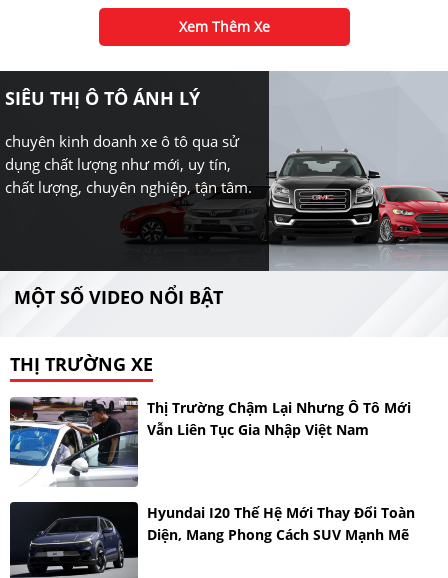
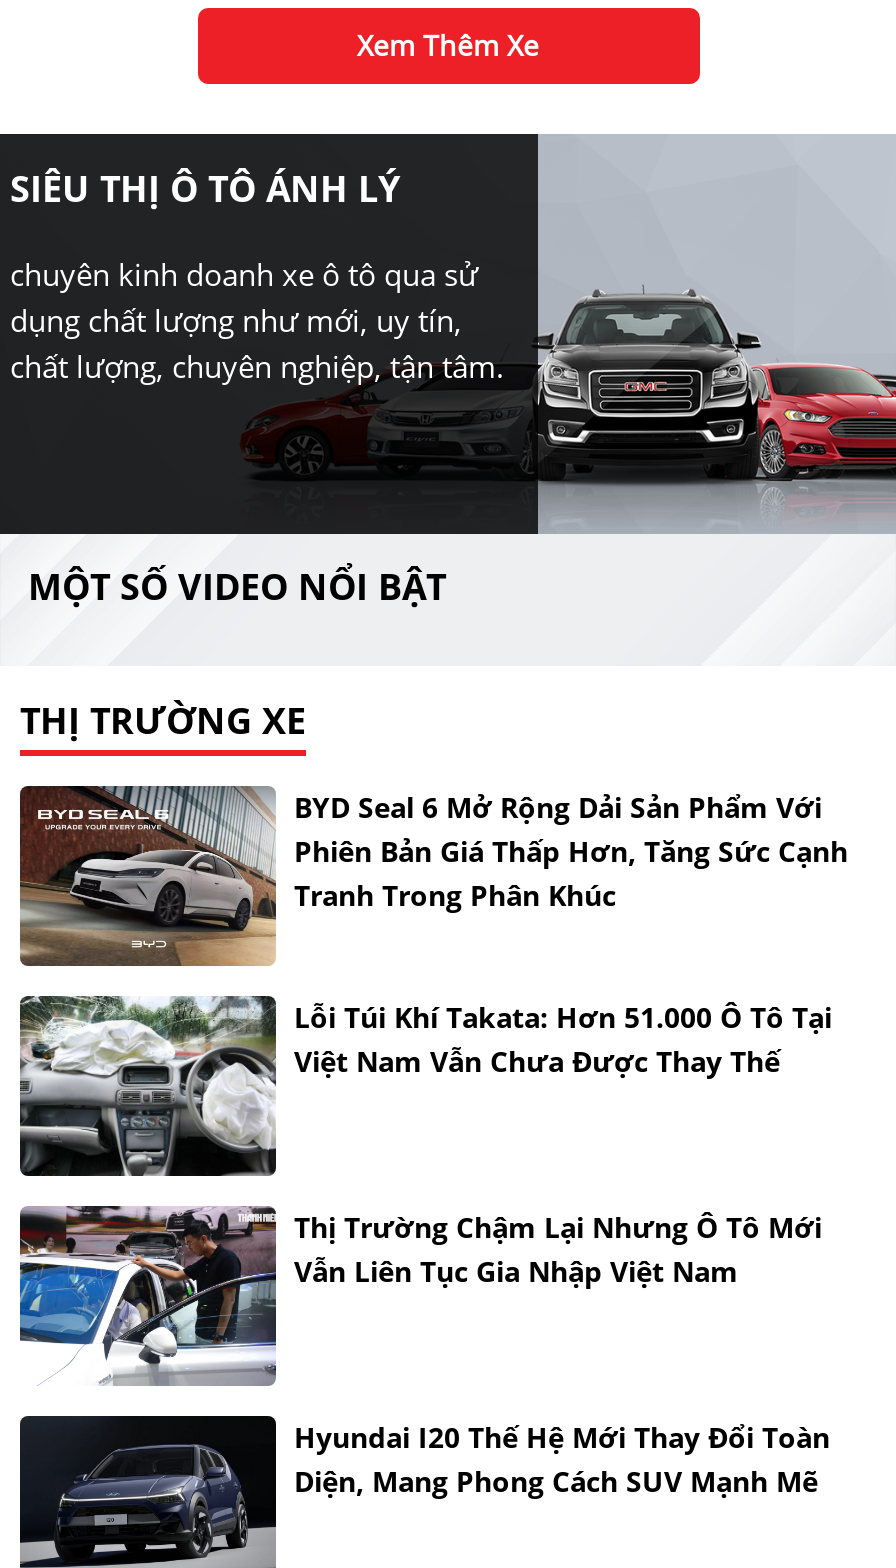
+ [image]
+ BYD Seal 6 Mở Rộng Dải Sản Phẩm Với
+ Phiên Bản Giá Thấp Hơn, Tăng Sức Cạnh
+ Tranh Trong Phân Khúc
+ Lỗi Túi Khí Takata: Hơn 51.000 Ô Tô Tại
+ Việt Nam Vẫn Chưa Được Thay Thế

+ [image]
